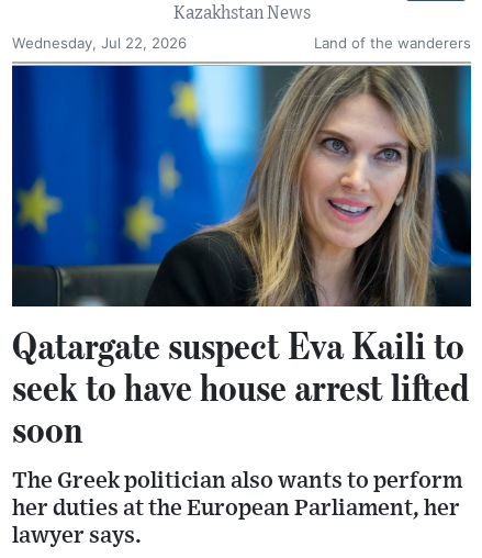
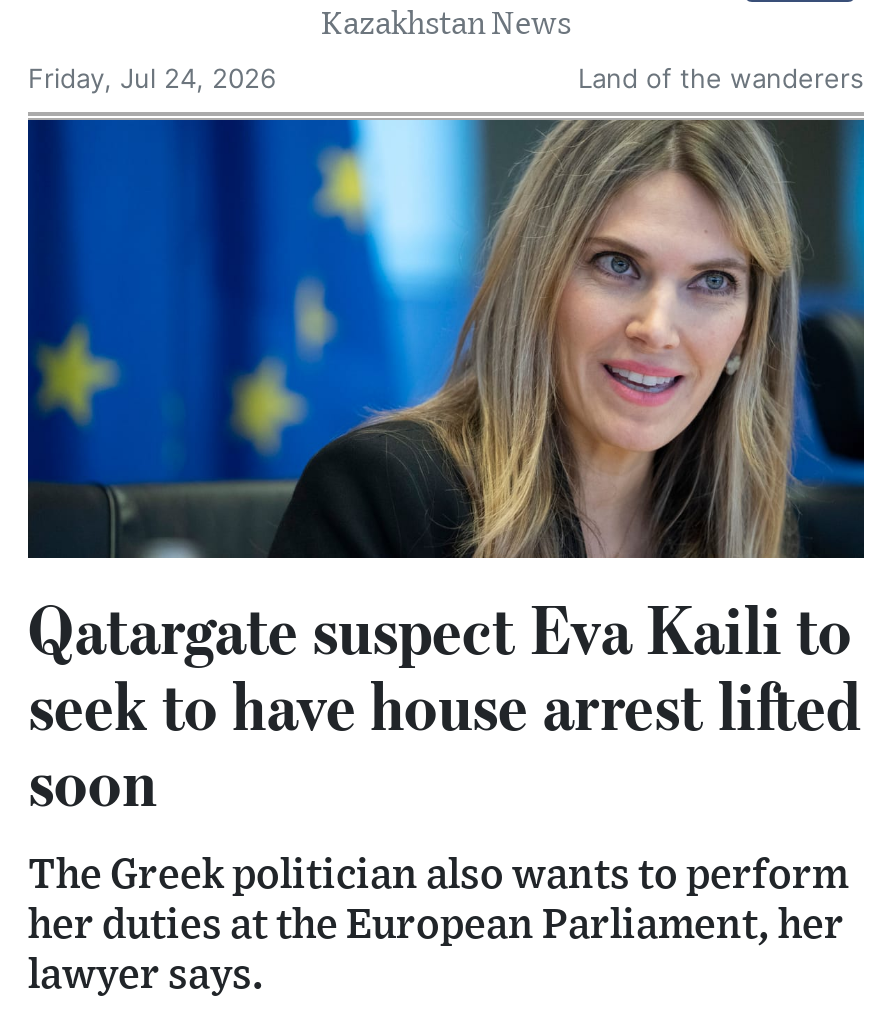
- Wednesday, Jul 22, 2026
+ Friday, Jul 24, 2026
